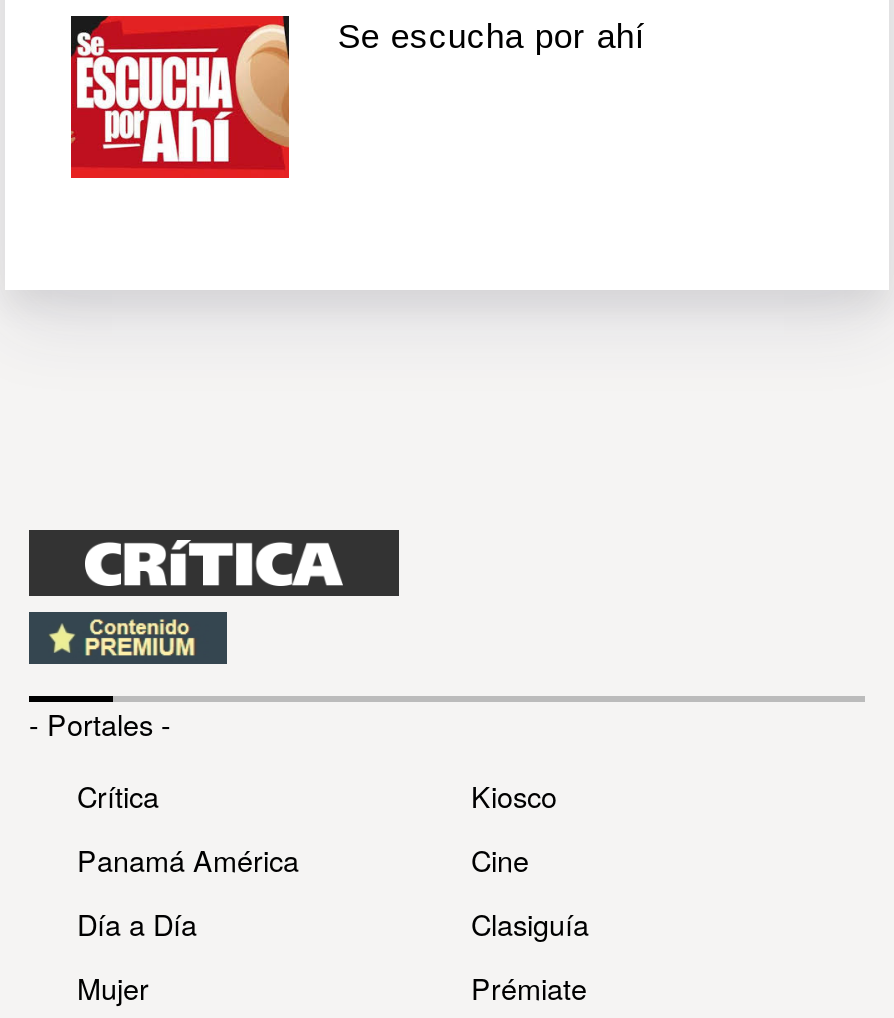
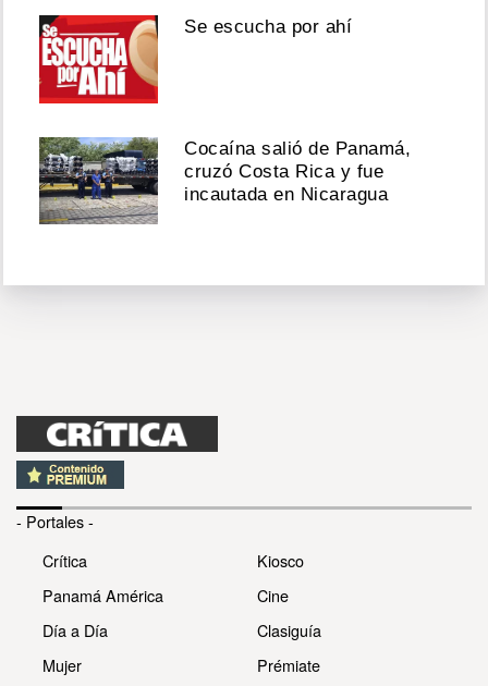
+ [image]
+ Cocaína salió de Panamá,
+ cruzó Costa Rica y fue
+ incautada en Nicaragua
